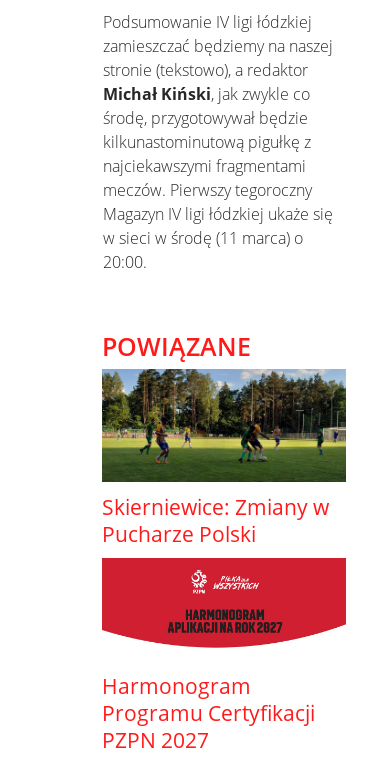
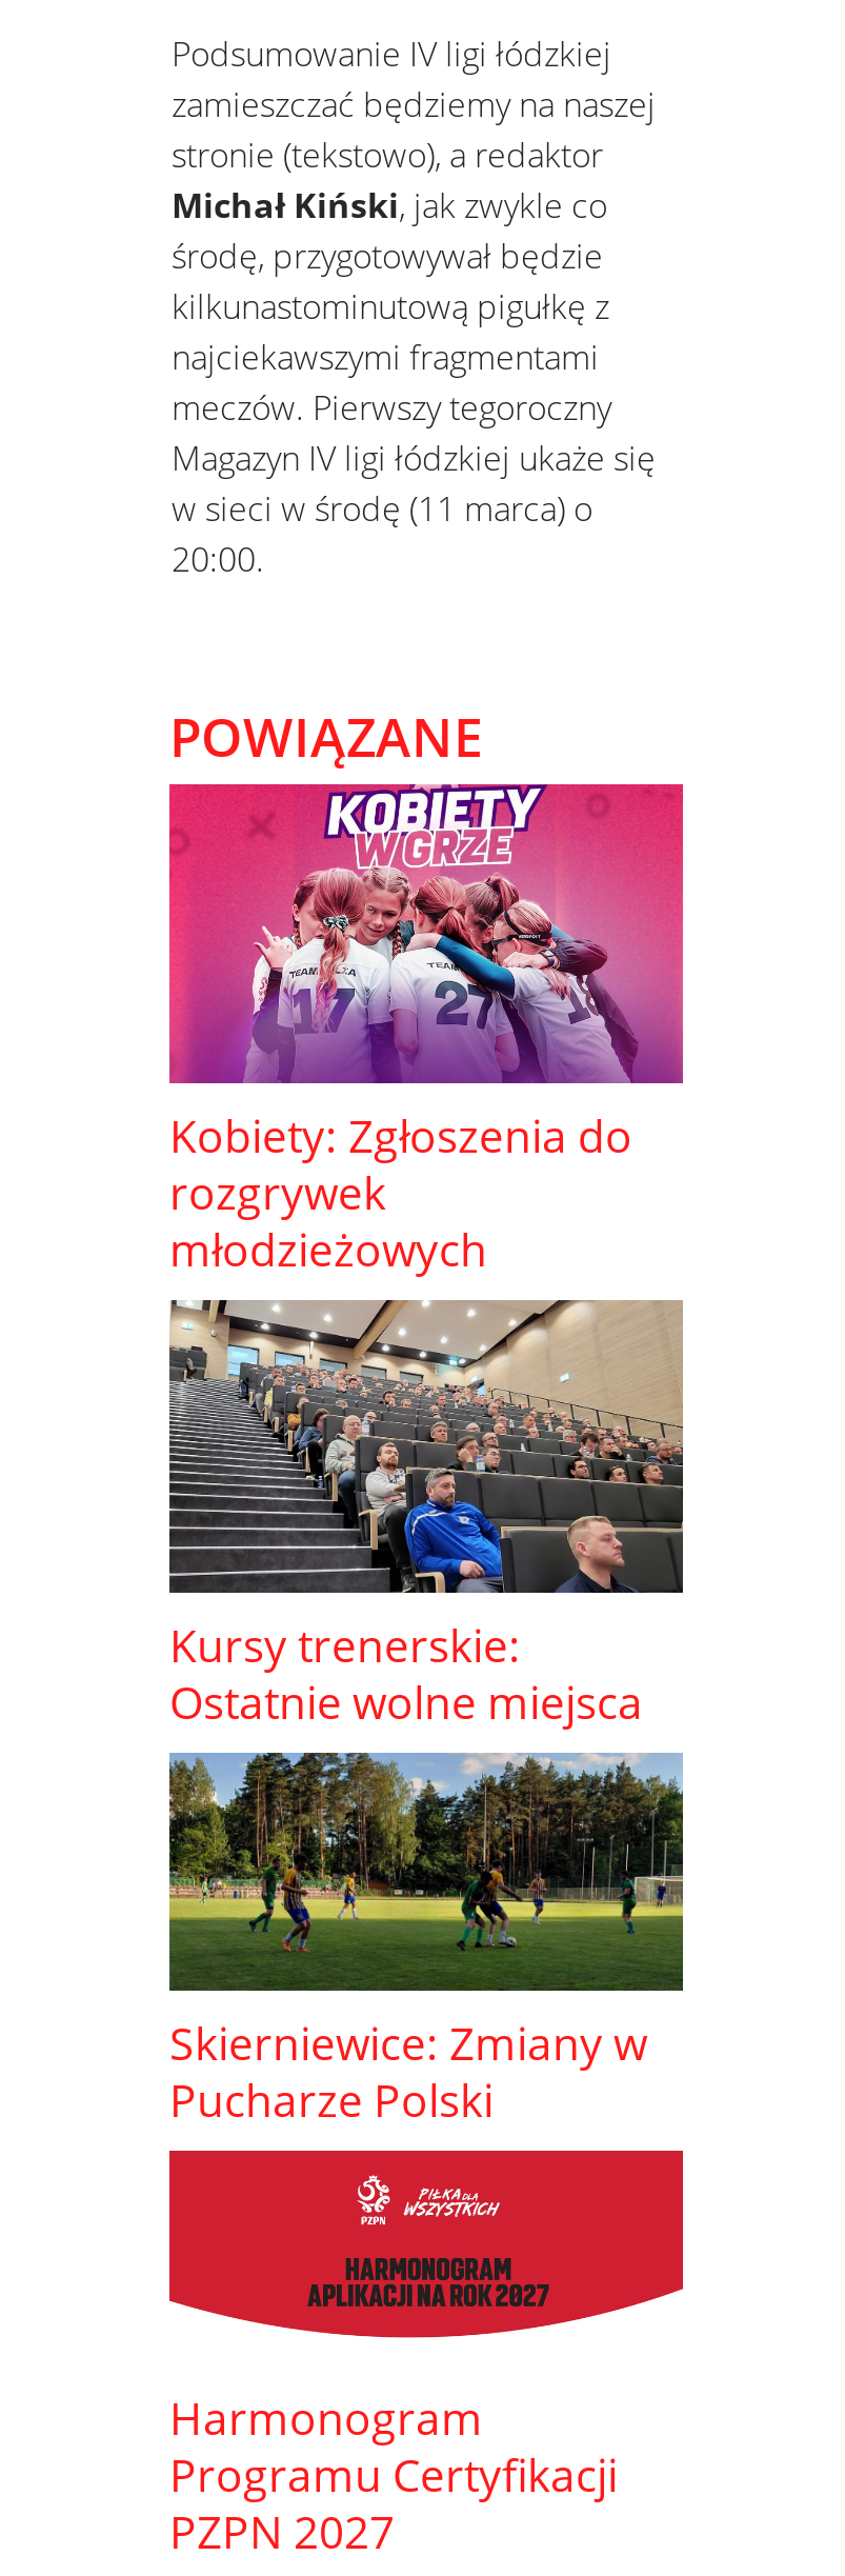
+ [image]
+ Kobiety: Zgłoszenia do
+ rozgrywek
+ młodzieżowych

+ [image]
+ Kursy trenerskie:
+ Ostatnie wolne miejsca
